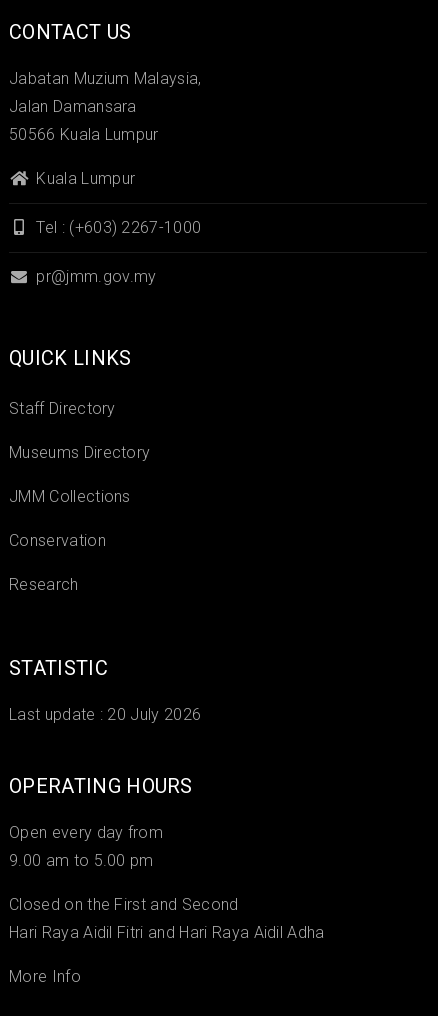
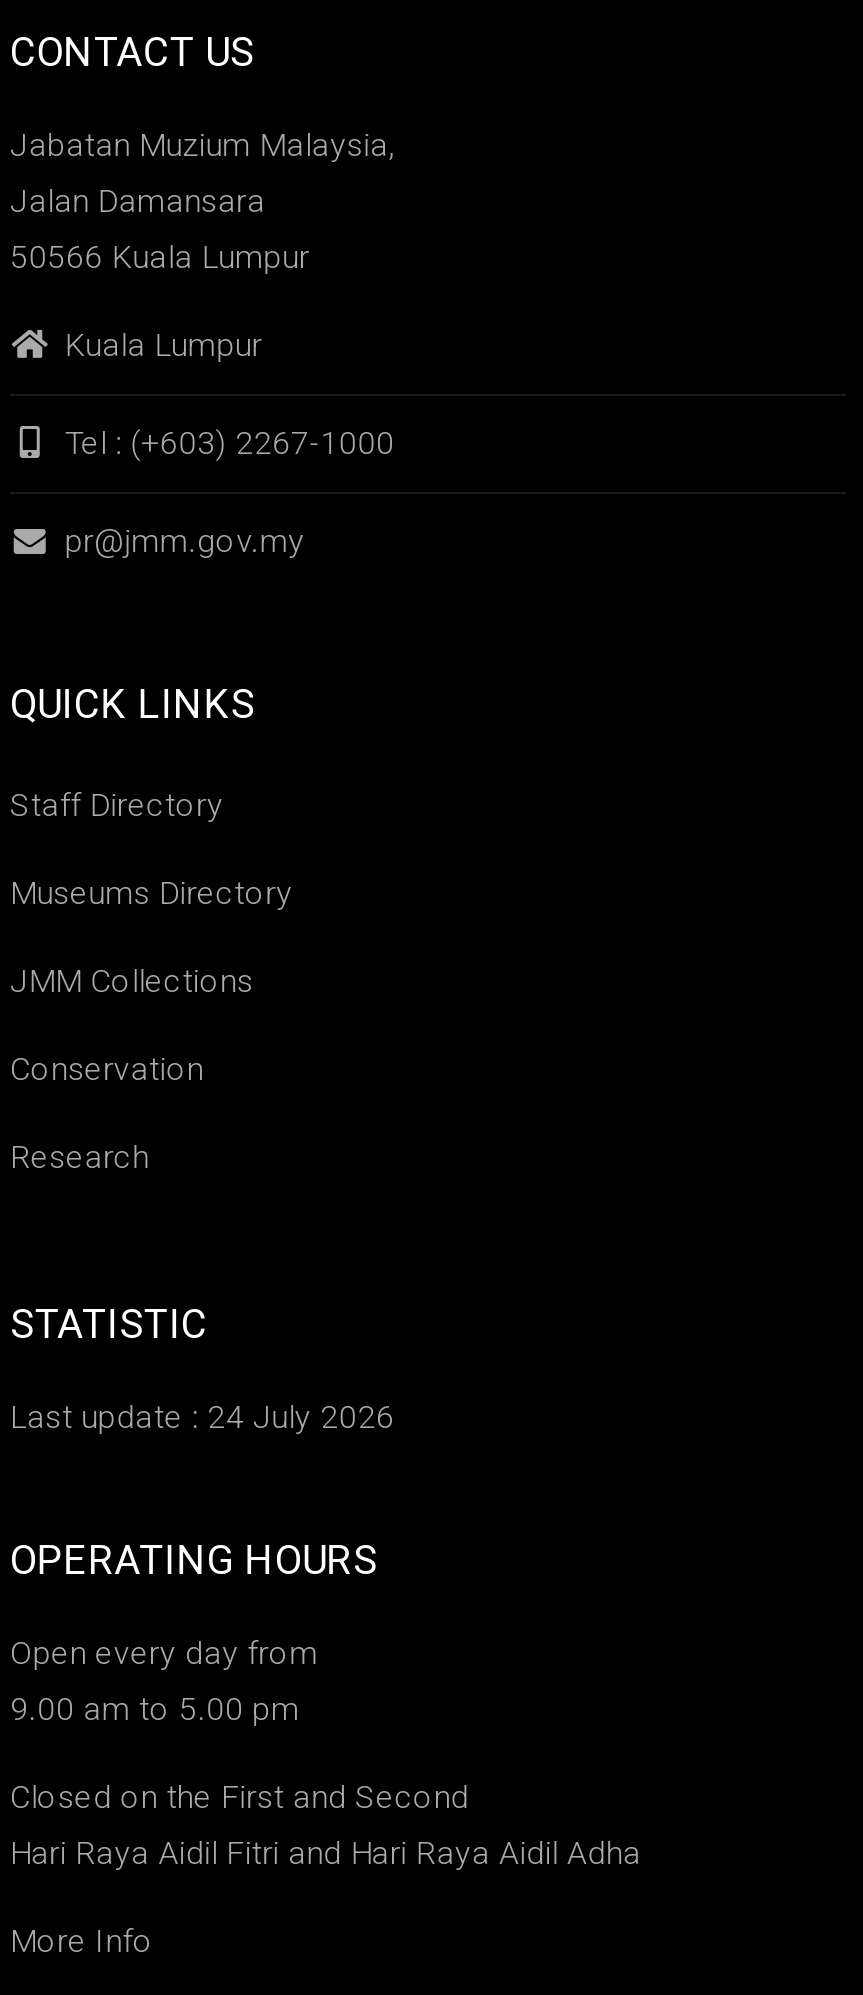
- Last update : 20 July 2026
+ Last update : 24 July 2026
